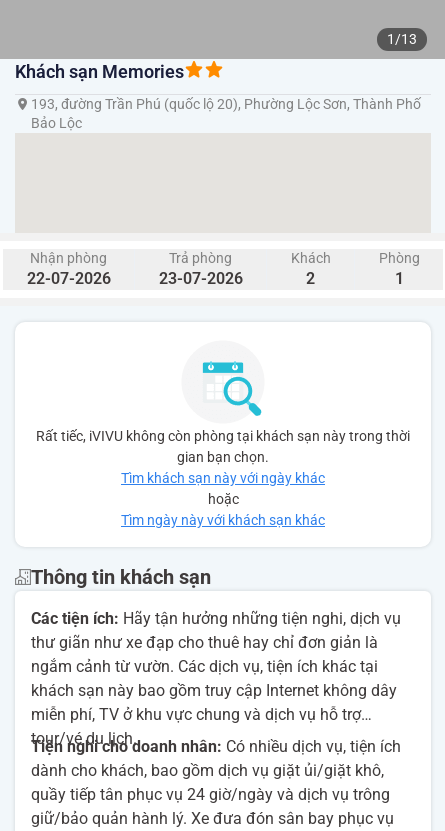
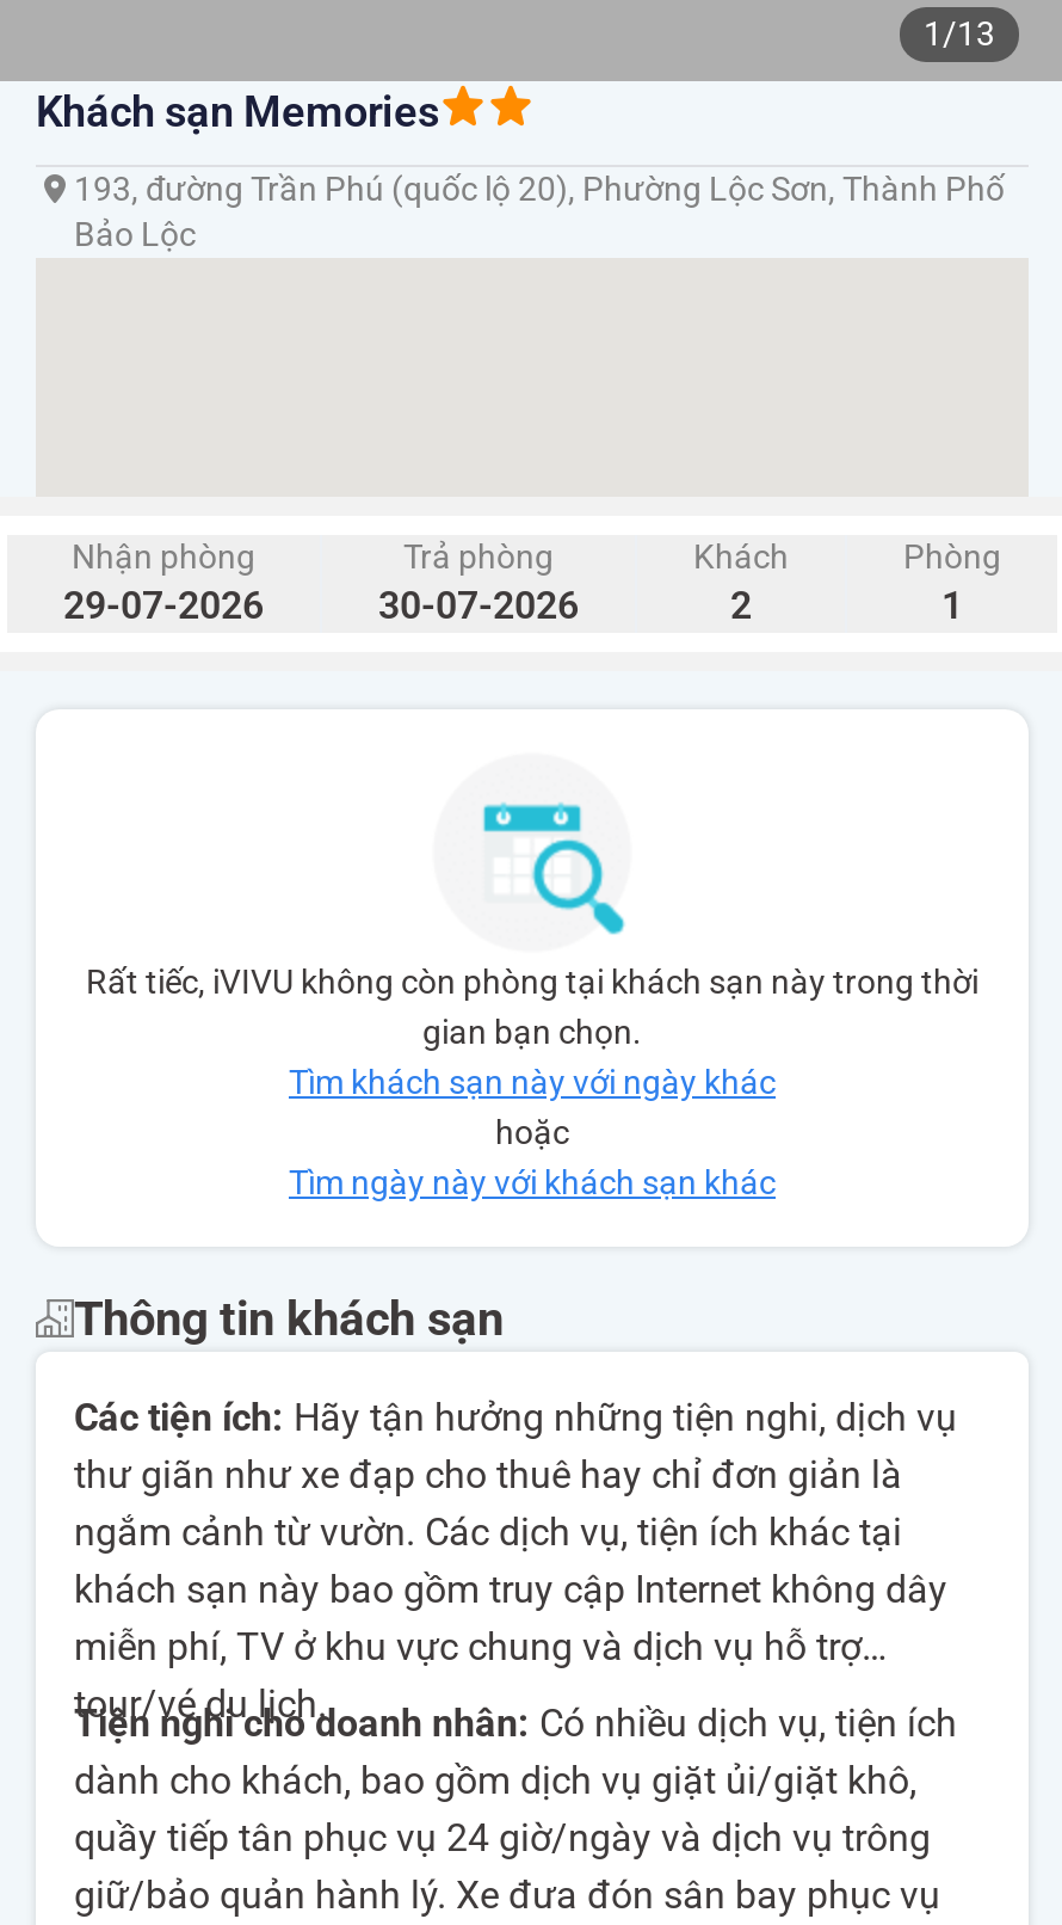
- 22-07-2026
+ 29-07-2026

- 23-07-2026
+ 30-07-2026
